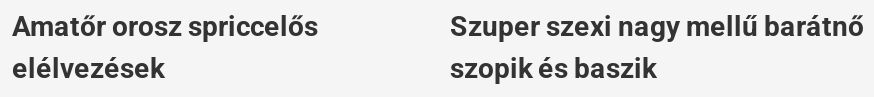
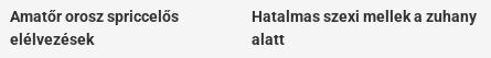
- Szuper szexi nagy mellű barátnő
- szopik és baszik
+ Hatalmas szexi mellek a zuhany
+ alatt
